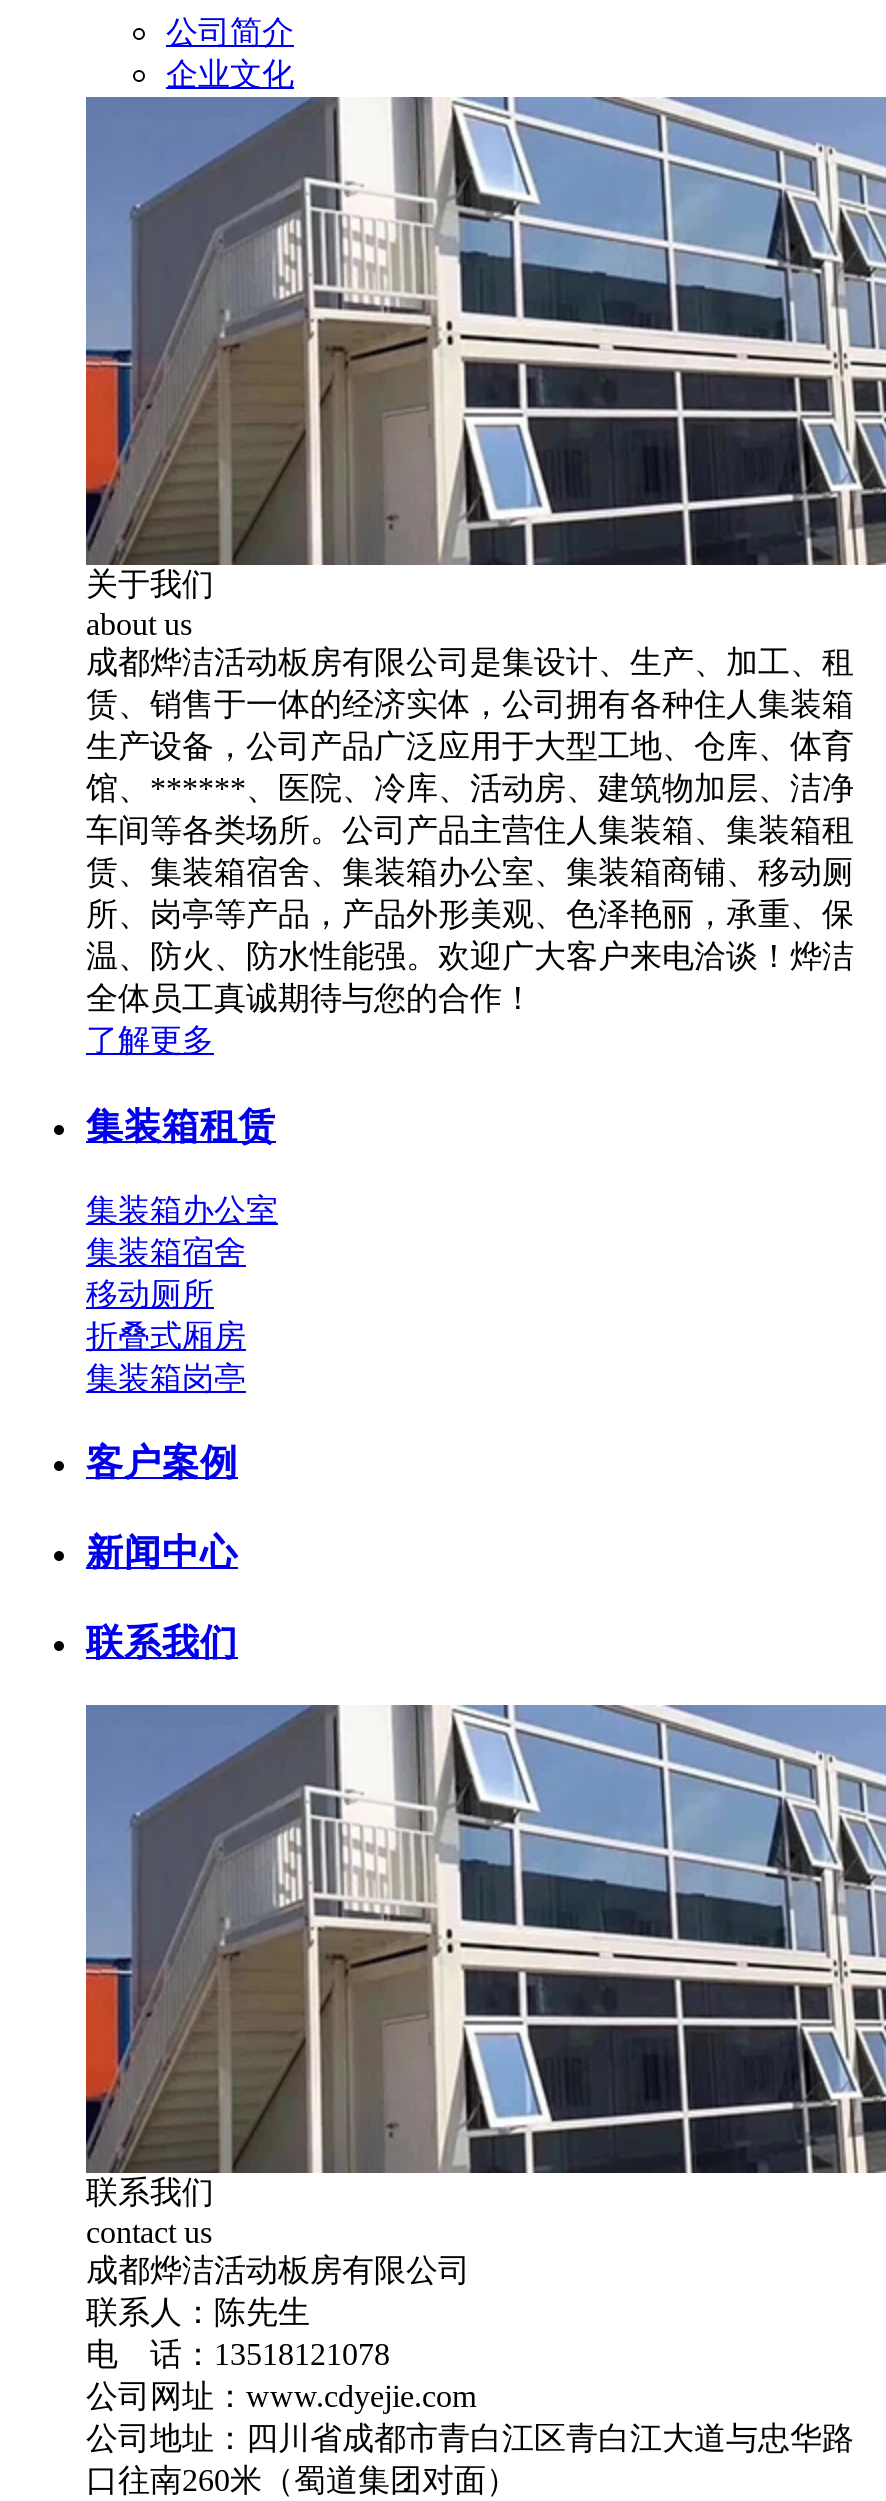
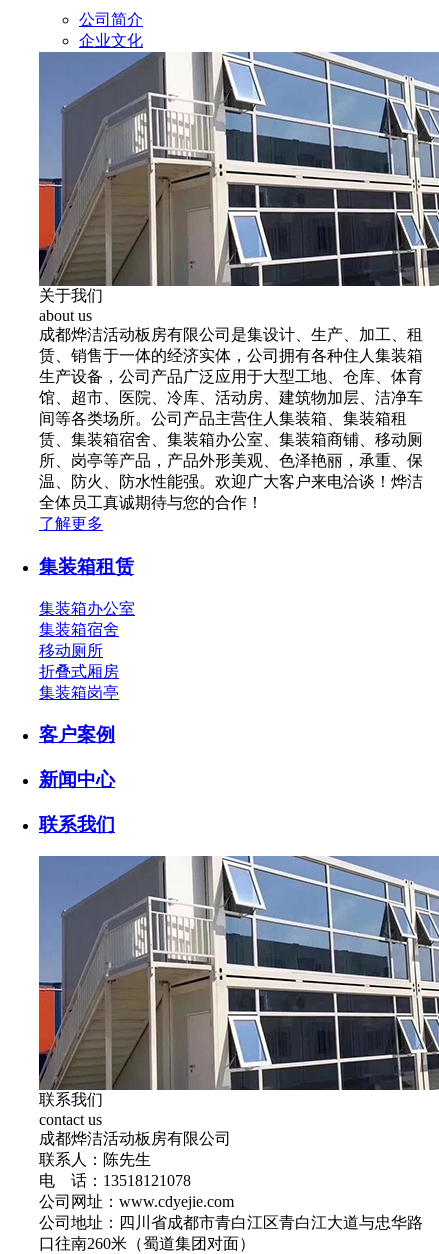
- 馆、******、医院、冷库、活动房、建筑物加层、洁净
- 车间等各类场所。公司产品主营住人集装箱、集装箱租
+ 馆、超市、医院、冷库、活动房、建筑物加层、洁净车
+ 间等各类场所。公司产品主营住人集装箱、集装箱租
